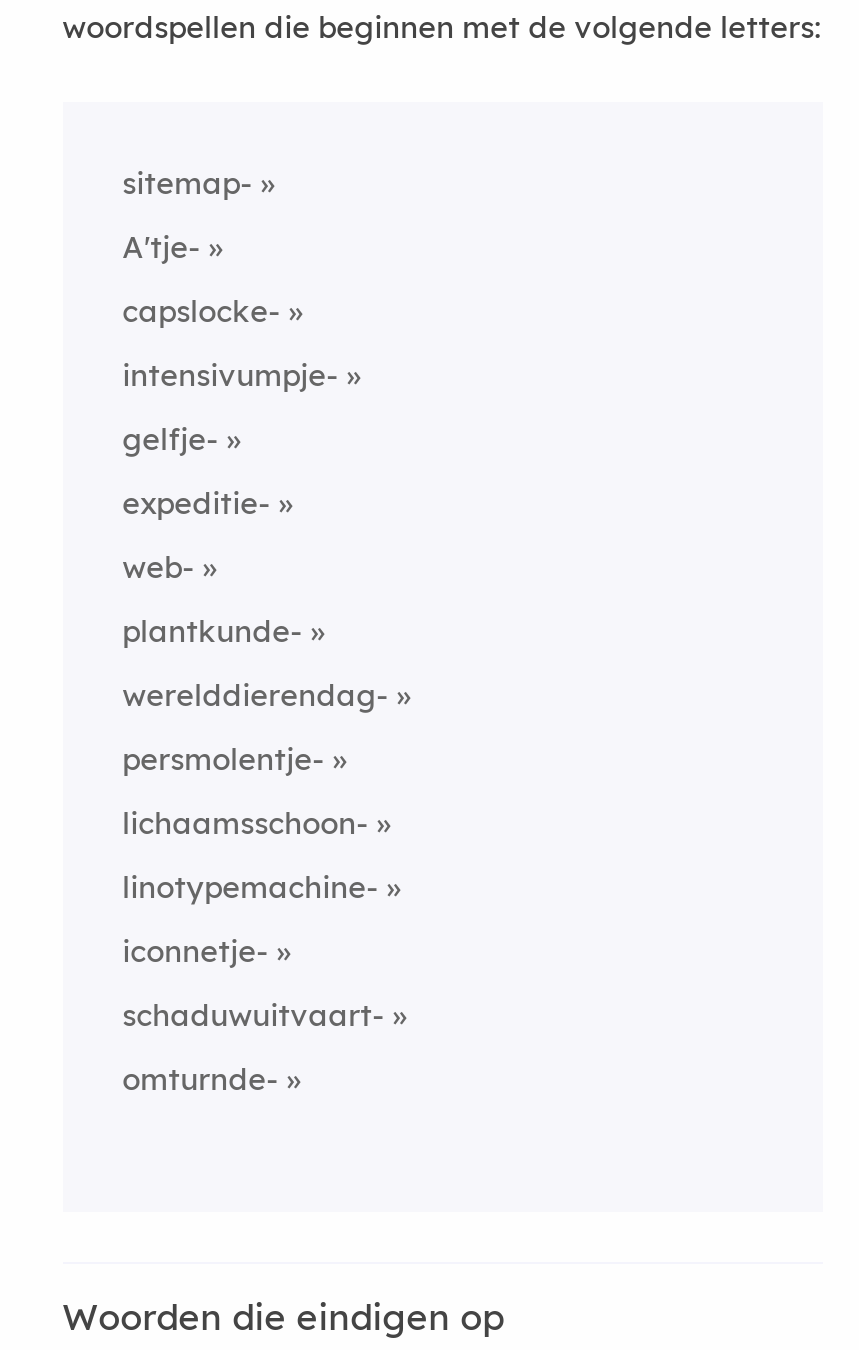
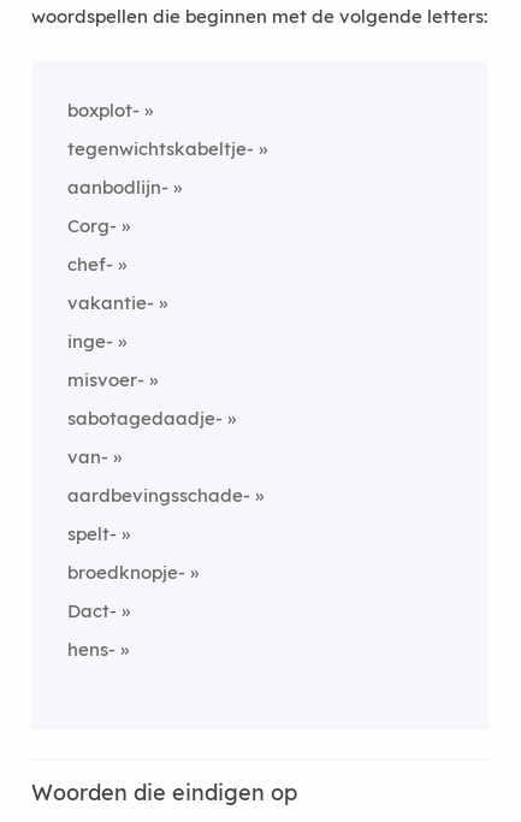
- sitemap-
+ boxplot-

- A'tje-
+ tegenwichtskabeltje-

- capslocke-
+ aanbodlijn-

- intensivumpje-
+ Corg-

- gelfje-
+ chef-

- expeditie-
+ vakantie-

- web-
+ inge-

- plantkunde-
+ misvoer-

- werelddierendag-
+ sabotagedaadje-

- persmolentje-
+ van-

- lichaamsschoon-
+ aardbevingsschade-

- linotypemachine-
+ spelt-

- iconnetje-
+ broedknopje-

- schaduwuitvaart-
+ Dact-

- omturnde-
+ hens-
